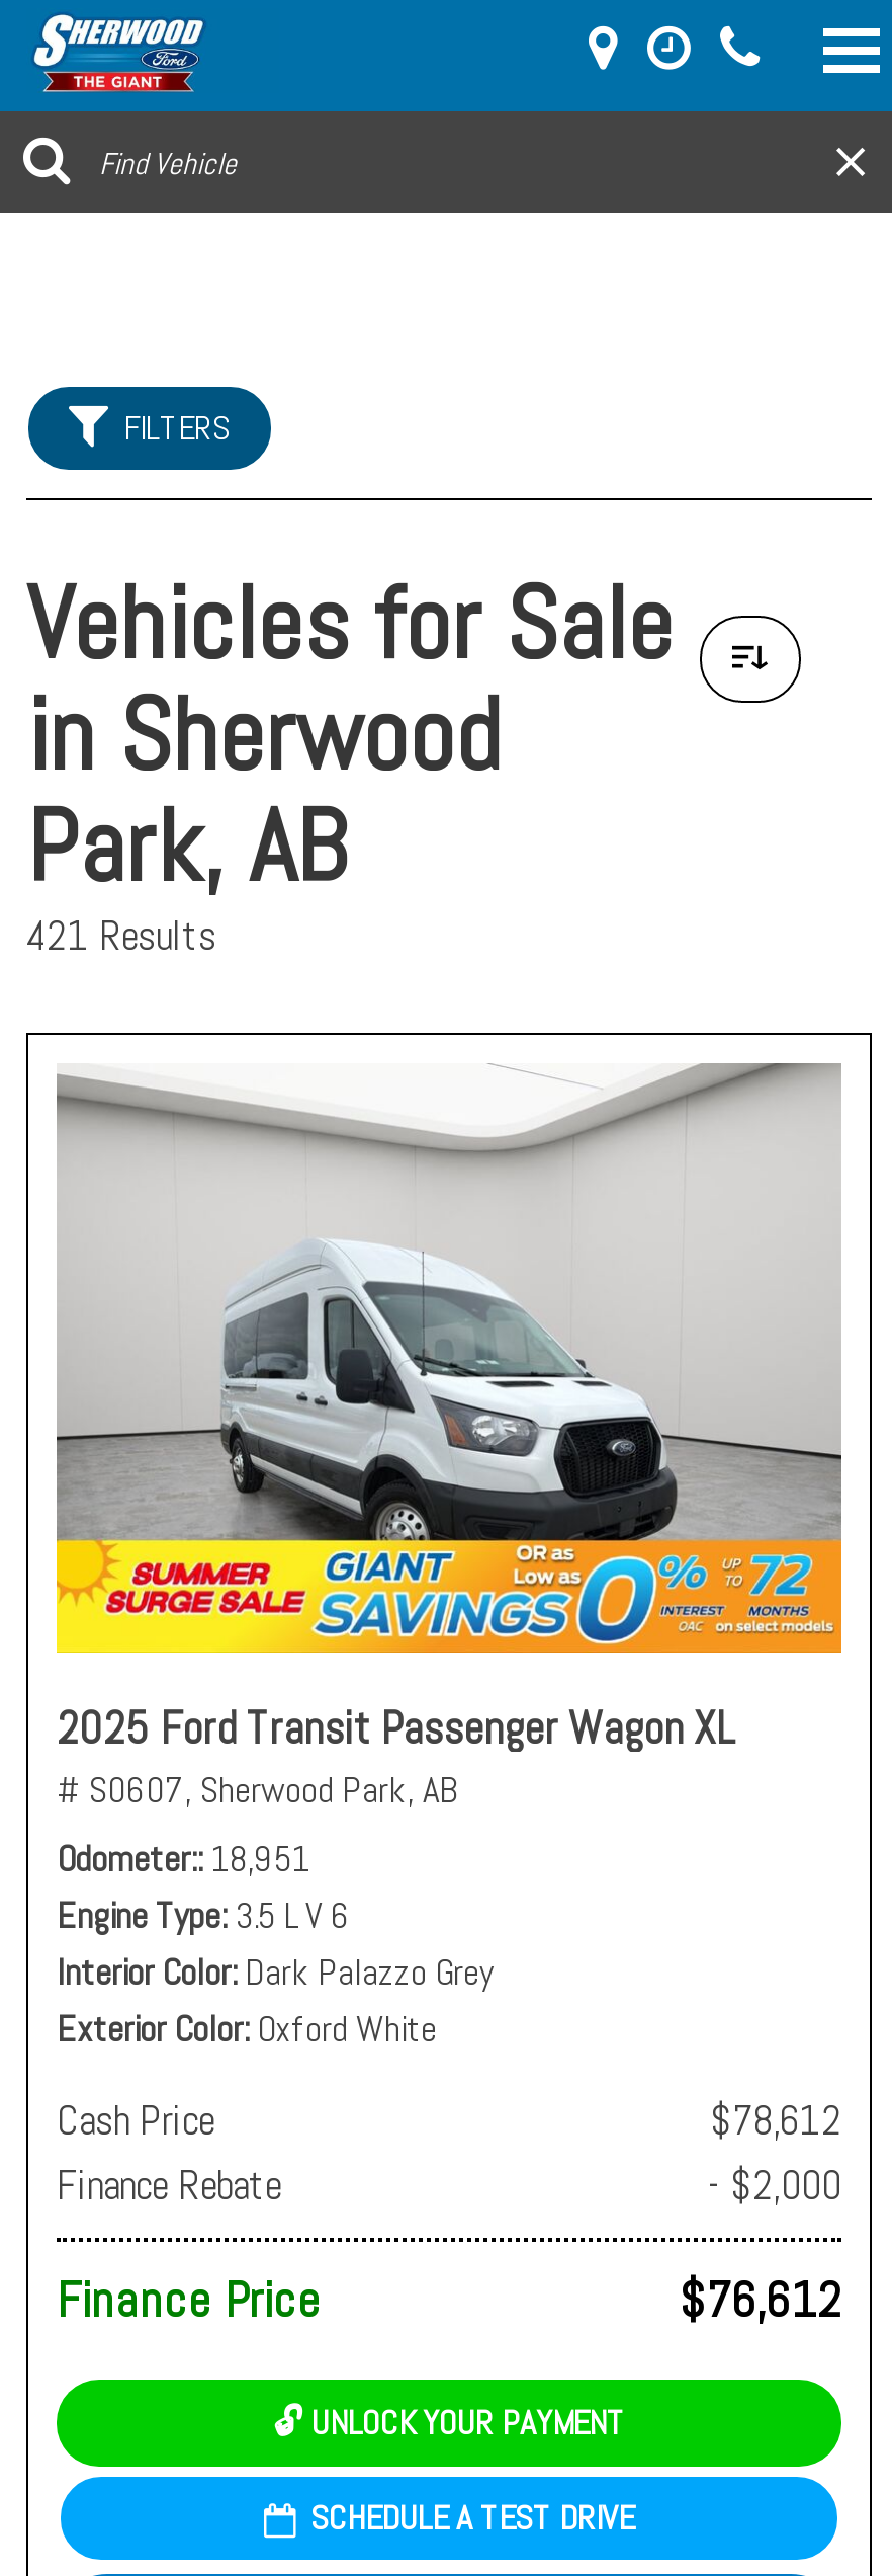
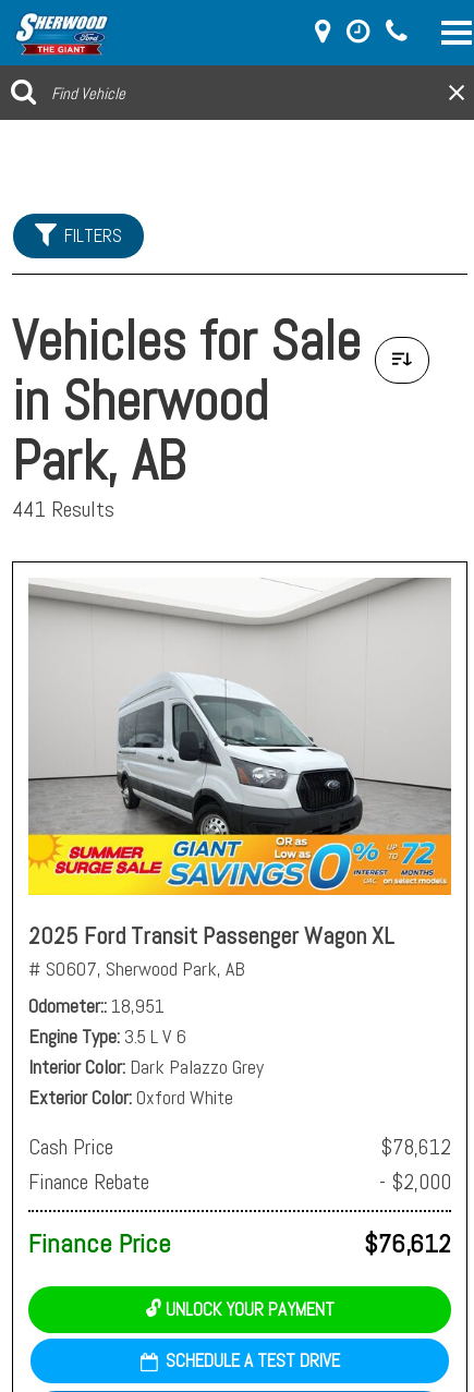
- 421 Results
+ 441 Results
